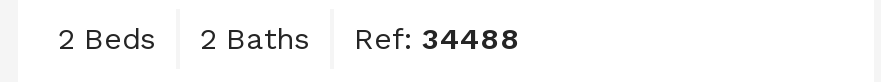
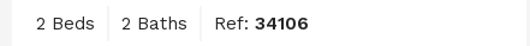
- 2 Beds 2 Baths Ref: 34488
+ 2 Beds 2 Baths Ref: 34106
